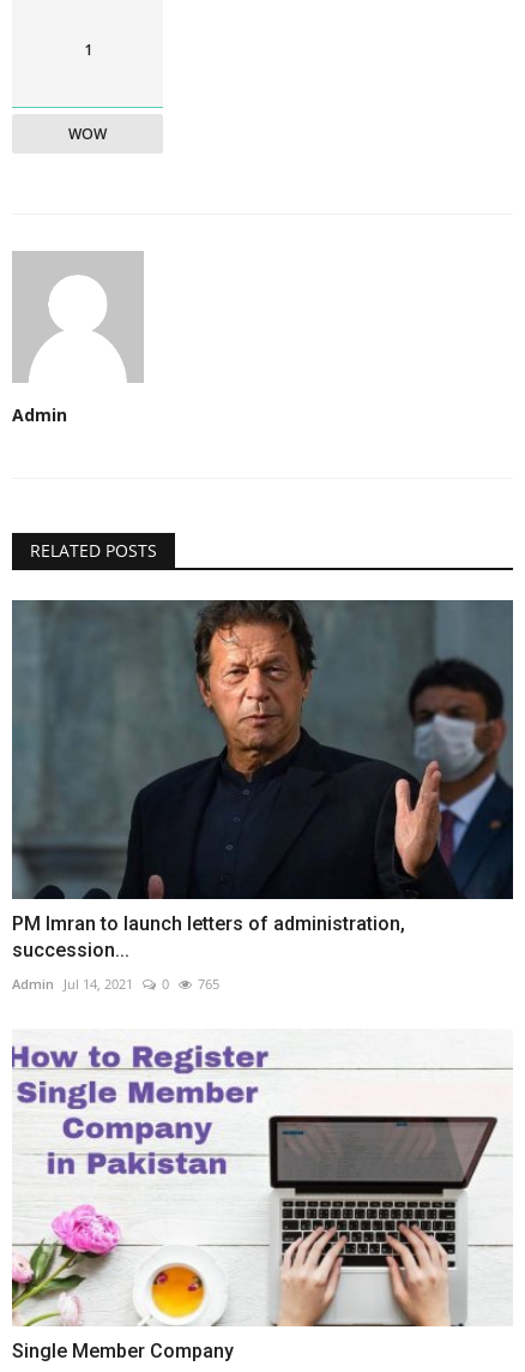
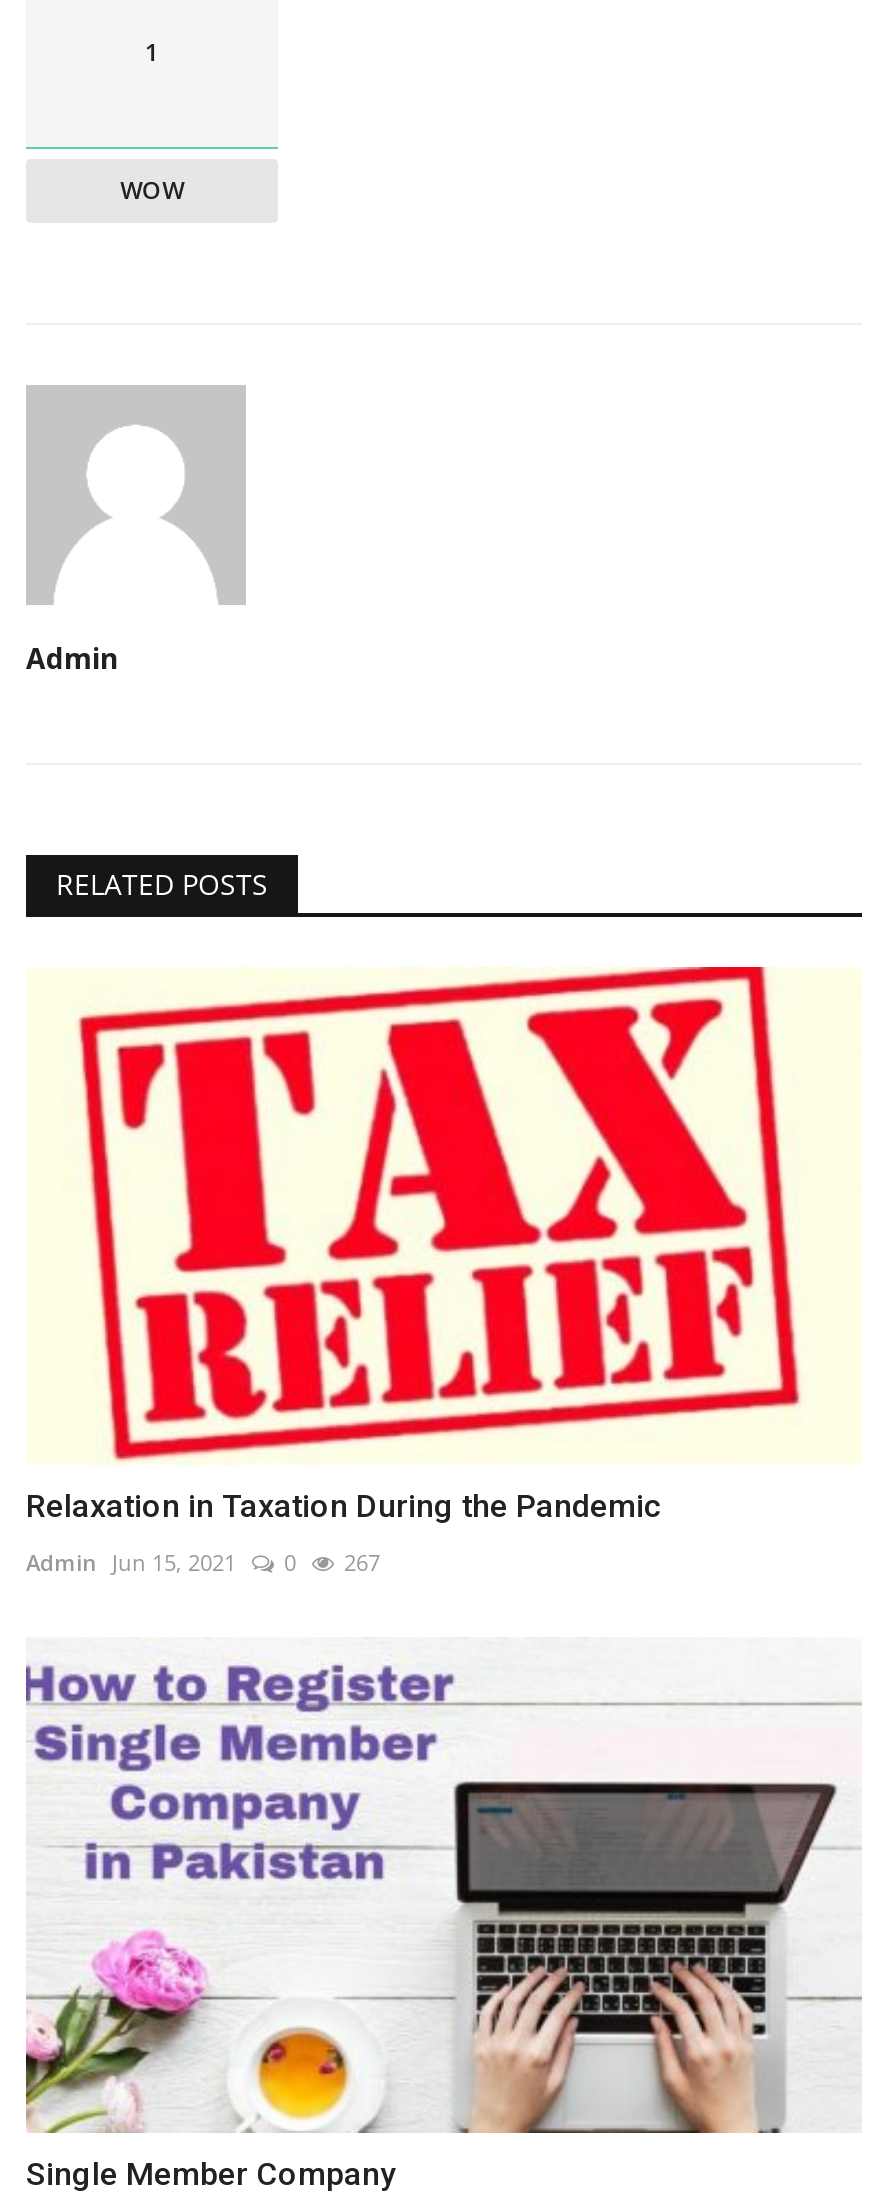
- [image]
- PM Imran to launch letters of administration,
- succession...
+ [image]
+ Relaxation in Taxation During the Pandemic

- Admin Jul 14, 2021
+ Admin Jun 15, 2021

- 765
+ 267
